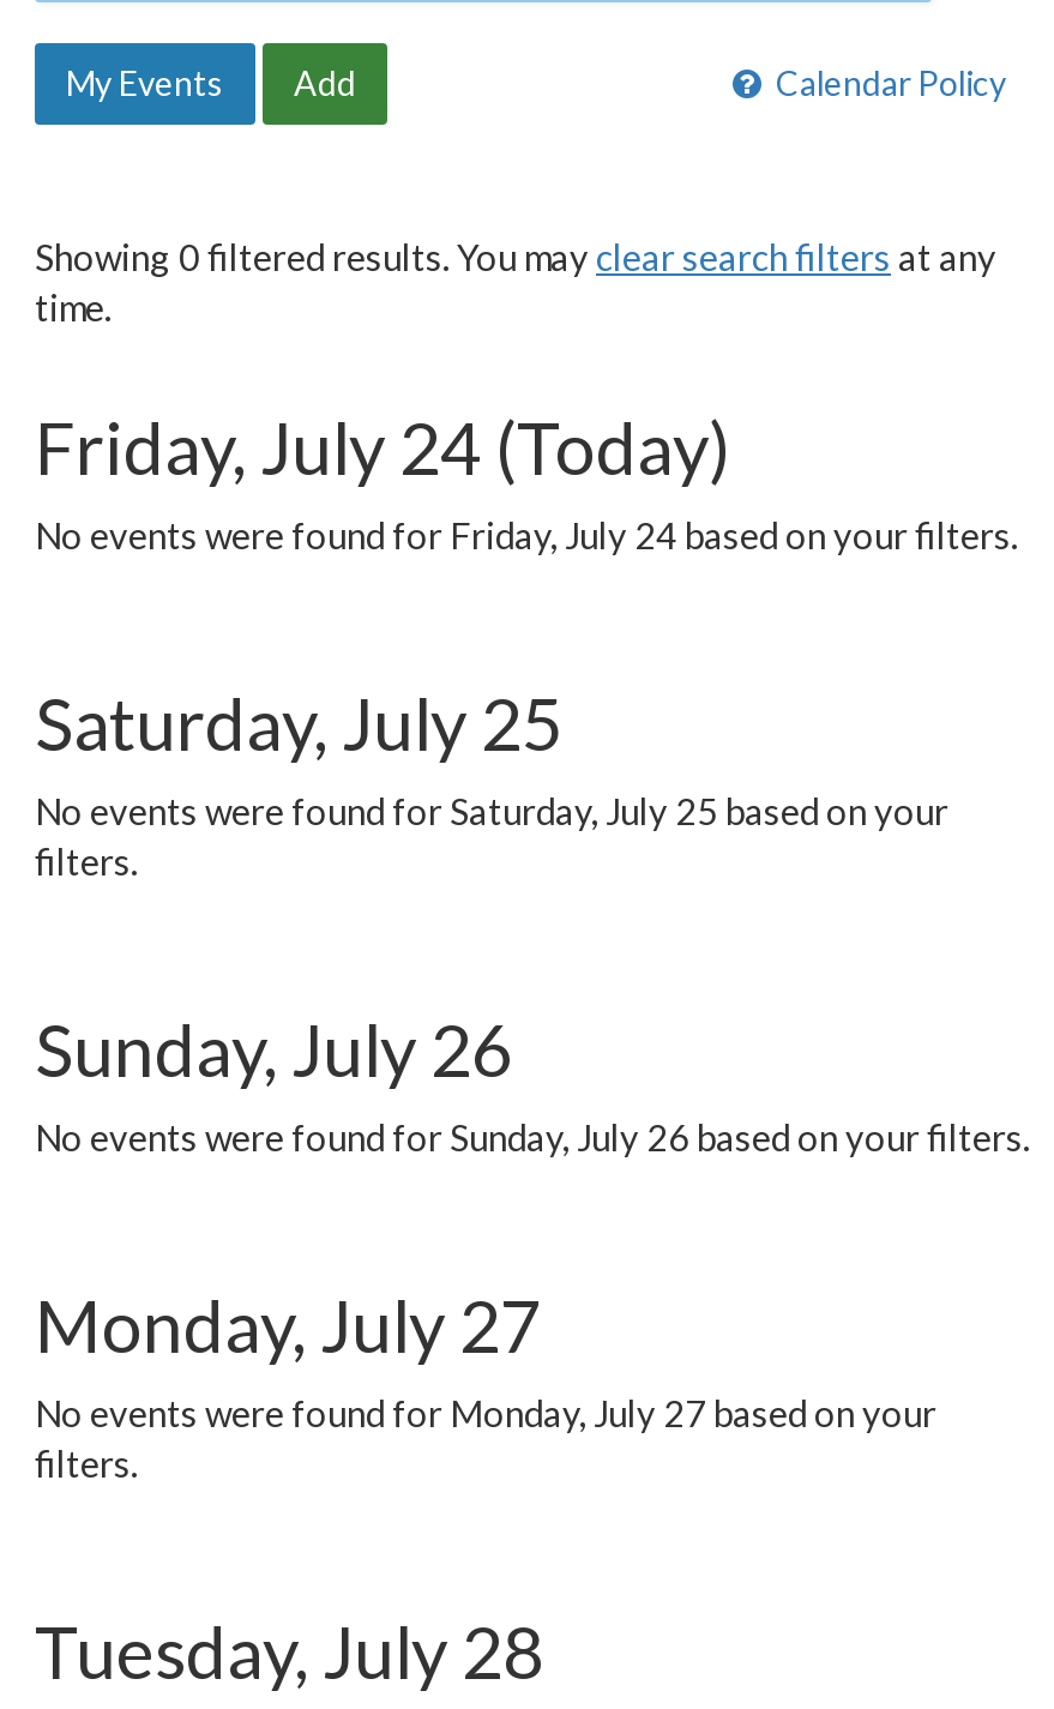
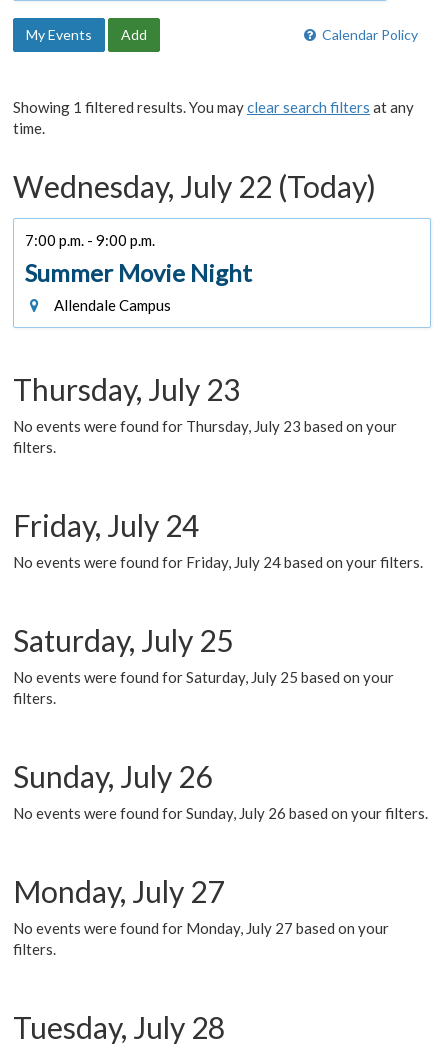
- Showing 0 filtered results. You may clear search filters at any
+ Showing 1 filtered results. You may clear search filters at any

- Friday, July 24 (Today)
+ Wednesday, July 22 (Today)
+ 7:00 p.m. - 9:00 p.m.
+ Summer Movie Night
+ Allendale Campus
+ Thursday, July 23
+ No events were found for Thursday, July 23 based on your
+ filters.
+ Friday, July 24
